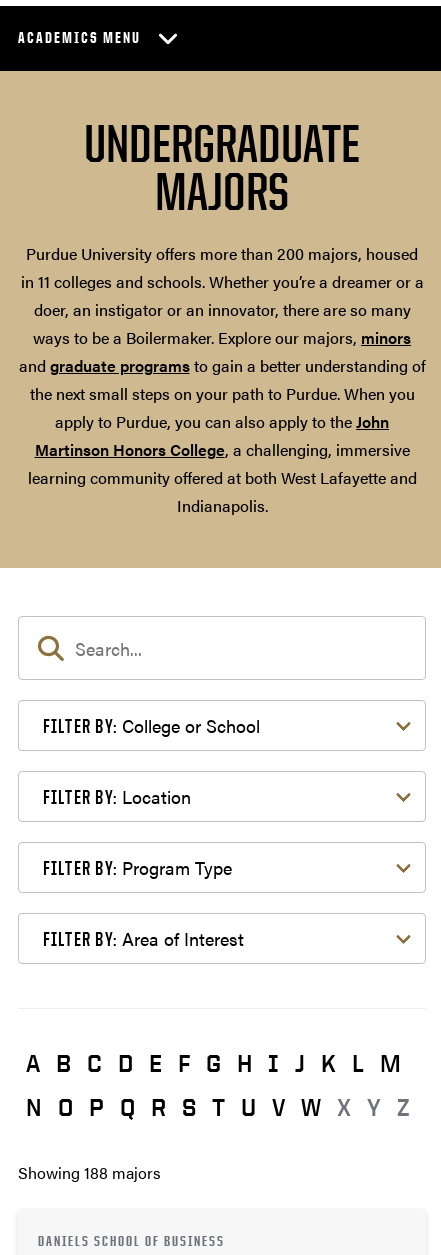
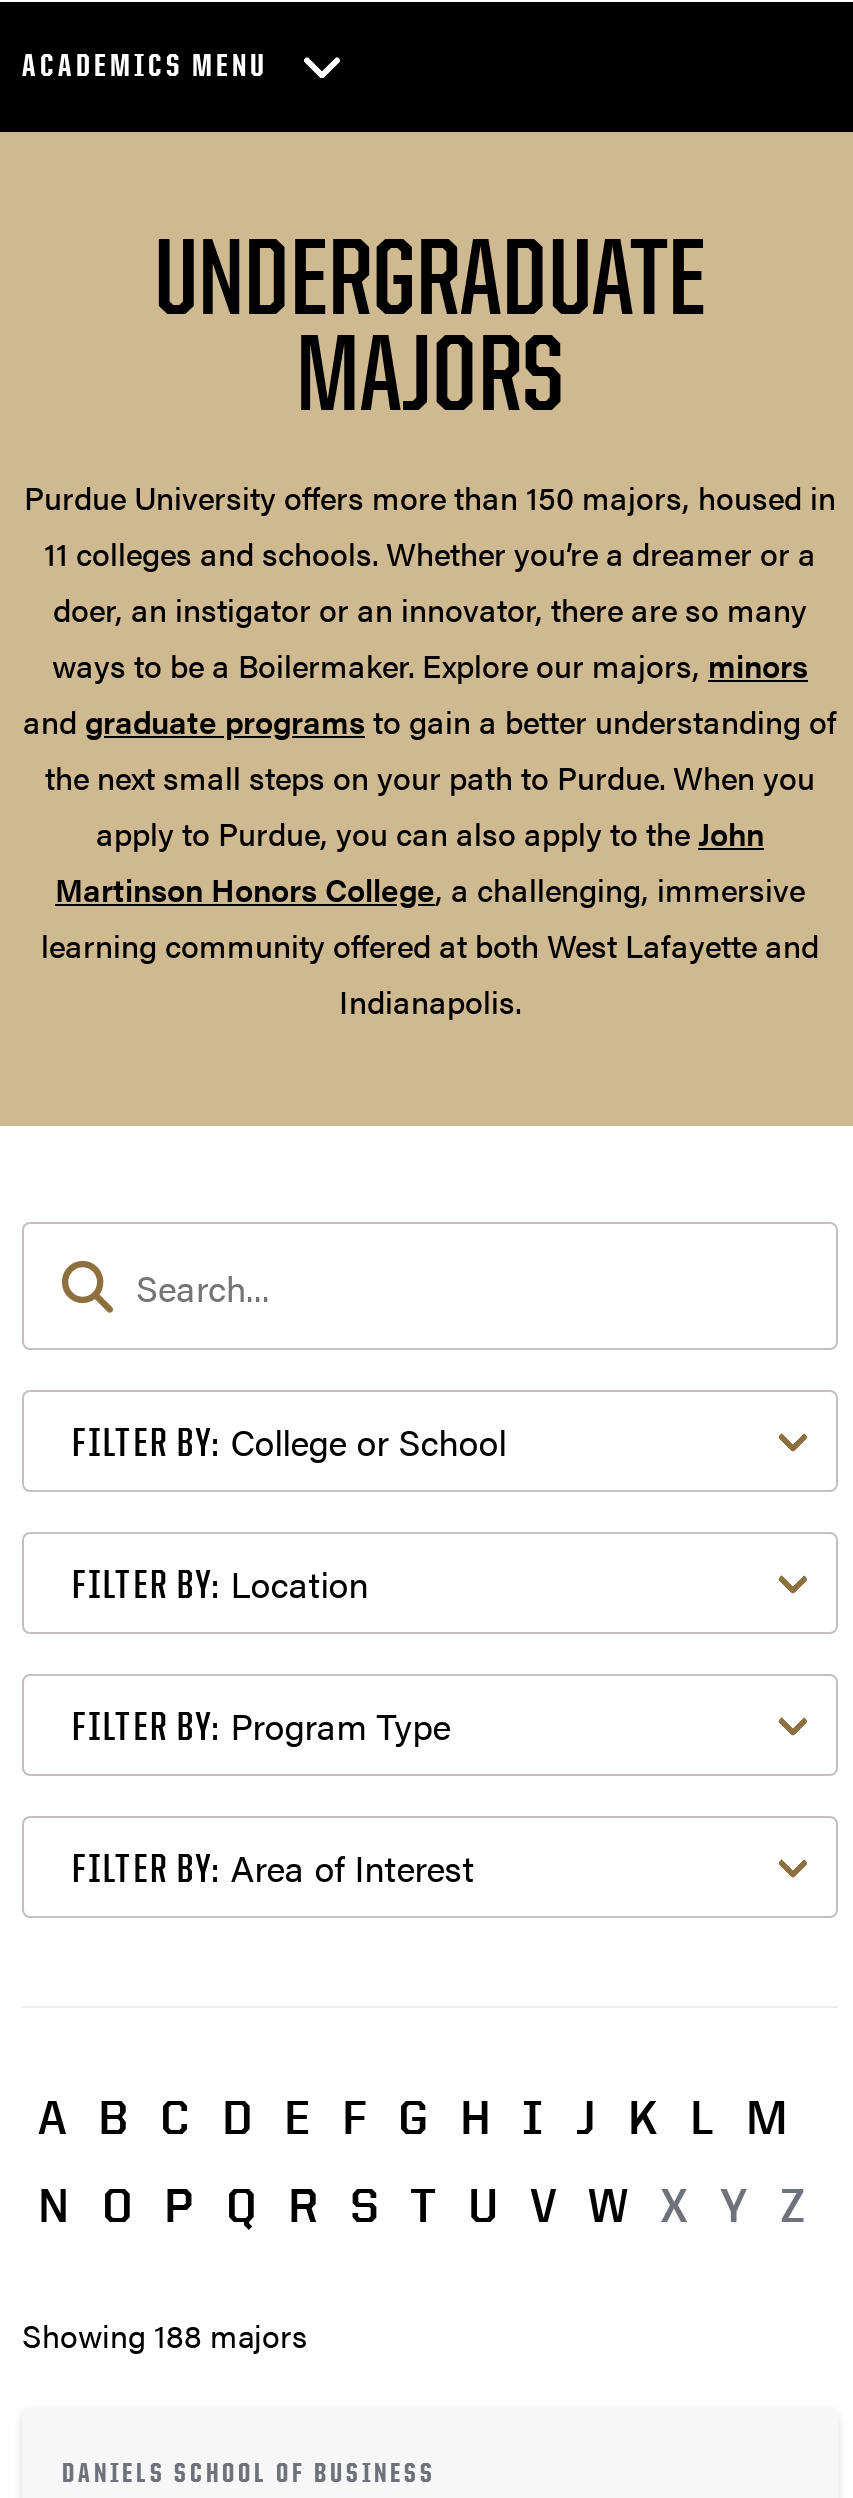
- Purdue University offers more than 200 majors, housed
- in 11 colleges and schools. Whether you’re a dreamer or a
+ Purdue University offers more than 150 majors, housed in
+ 11 colleges and schools. Whether you’re a dreamer or a
